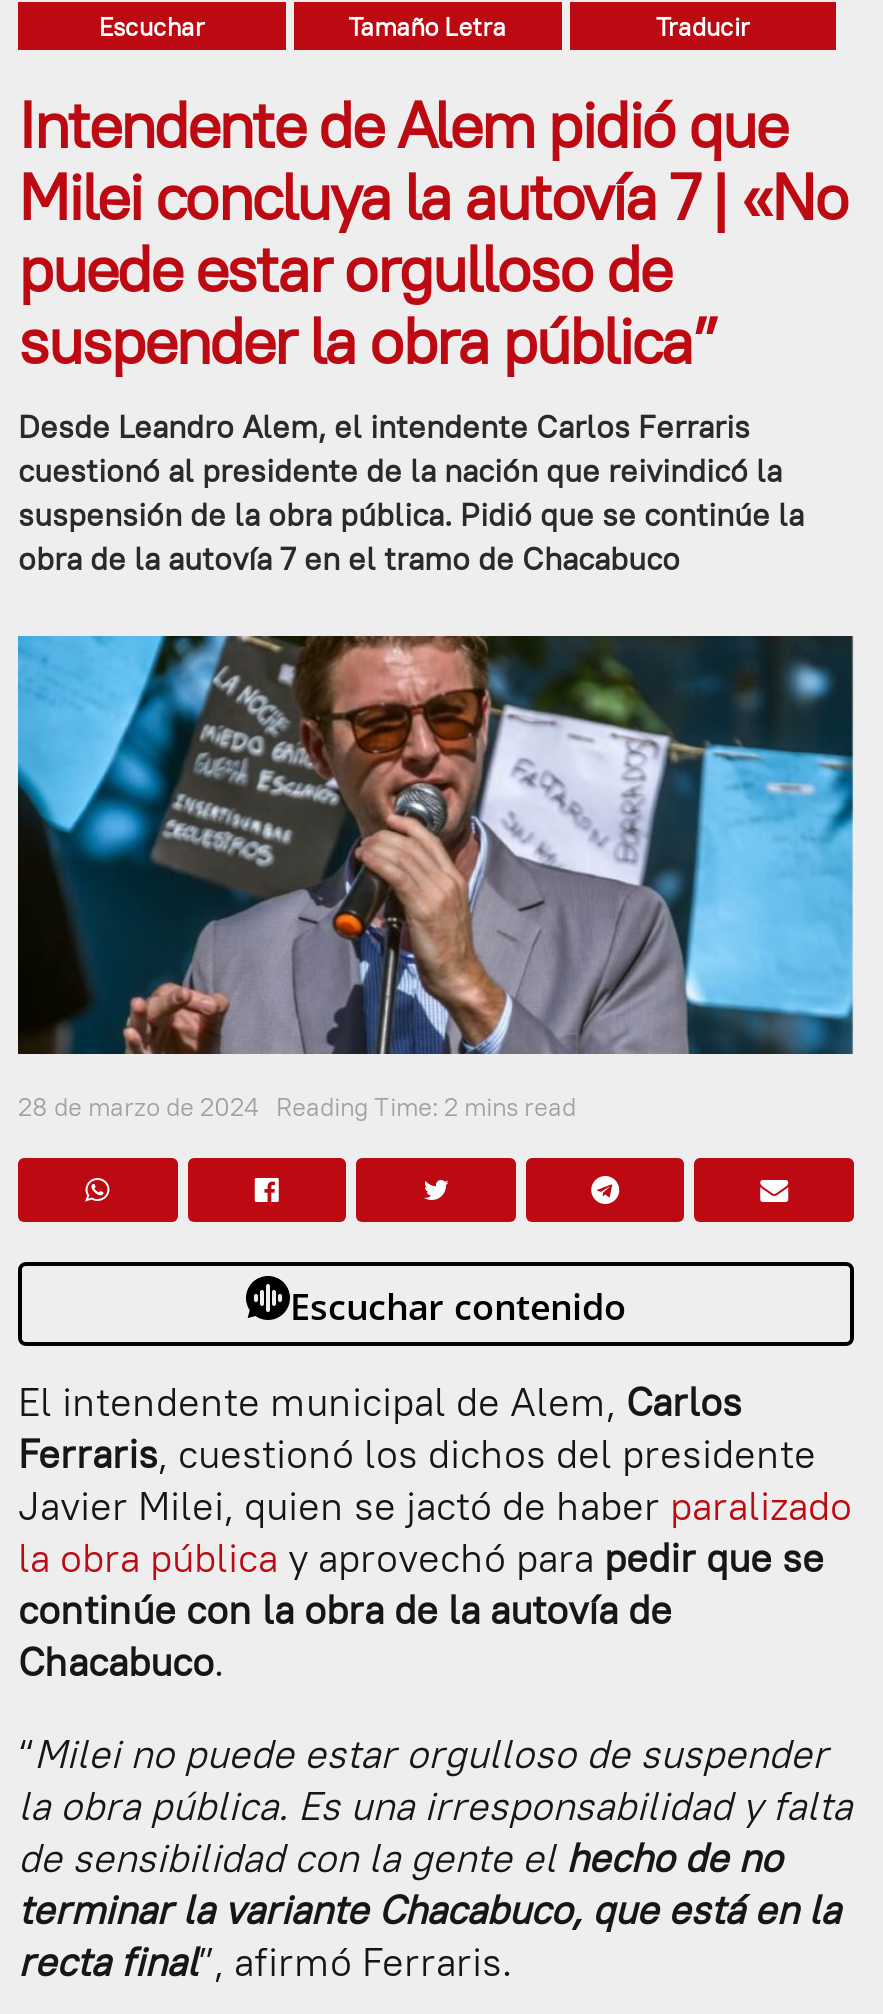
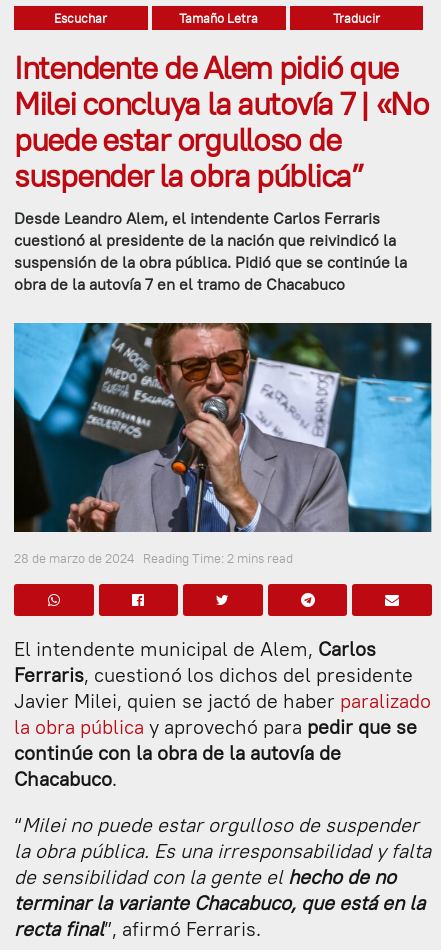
- Escuchar contenido
